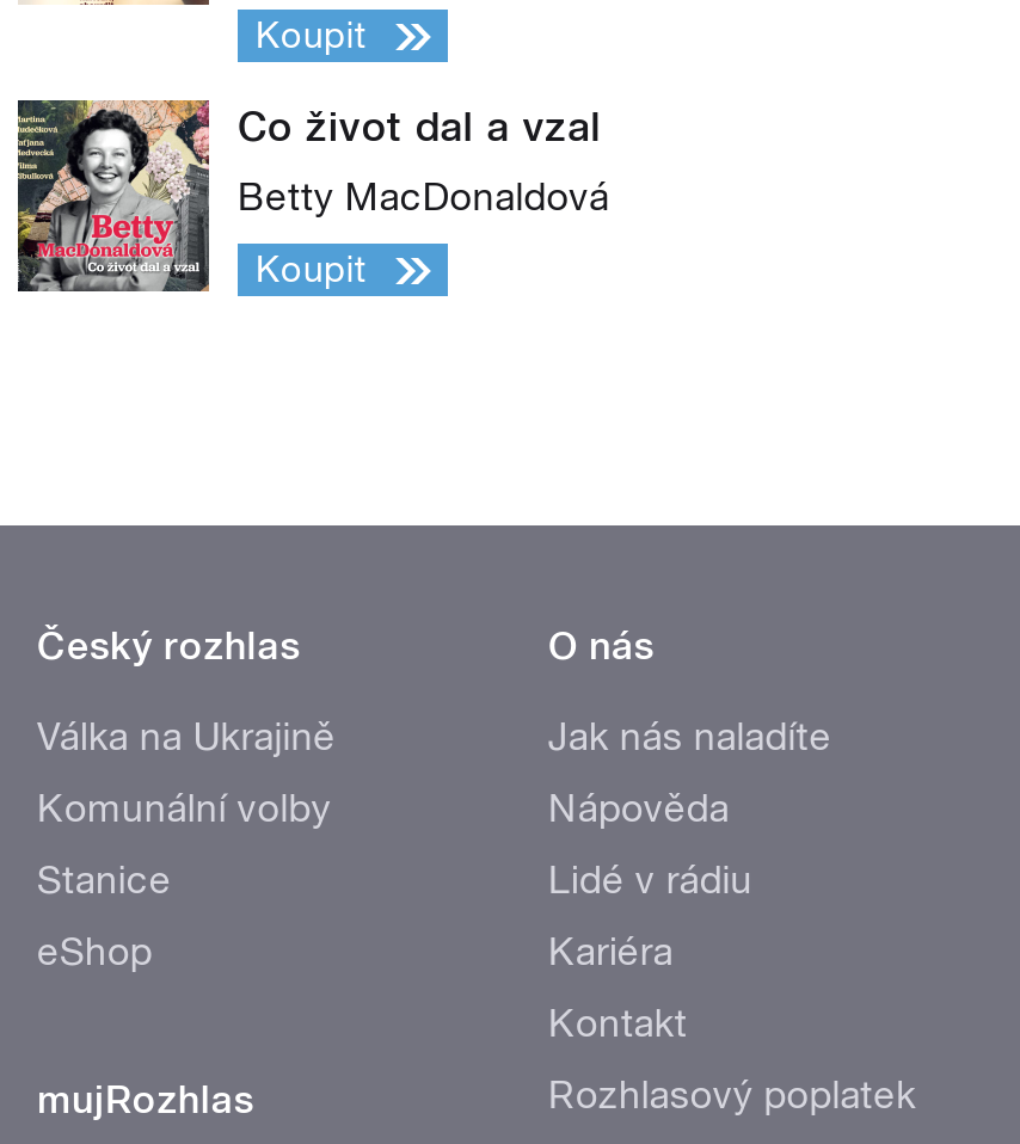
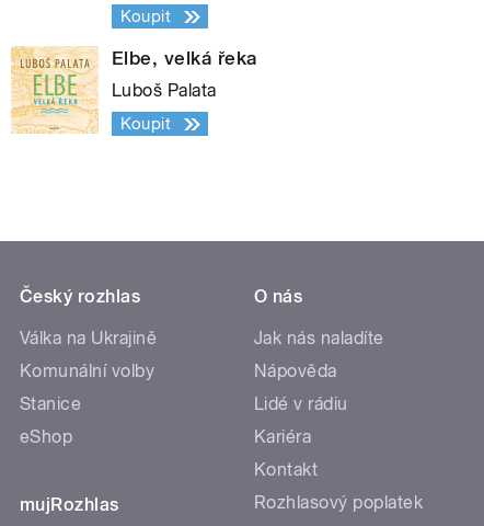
- [image]
- Co život dal a vzal
+ [image]
+ Elbe, velká řeka

- Betty MacDonaldová
+ Luboš Palata
